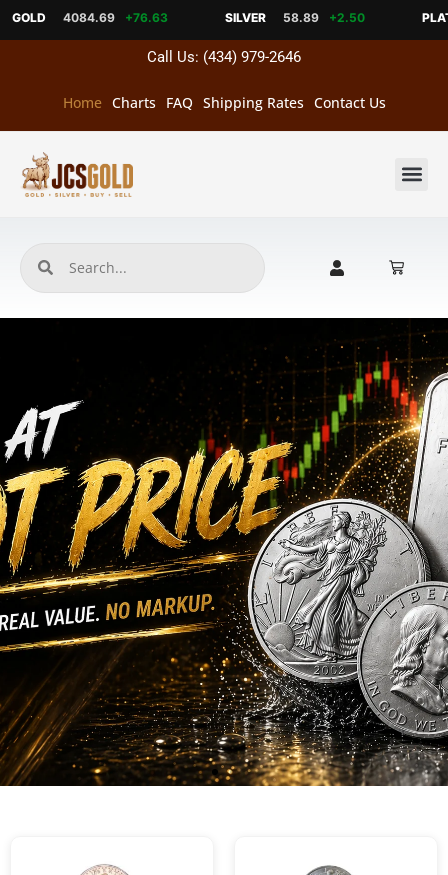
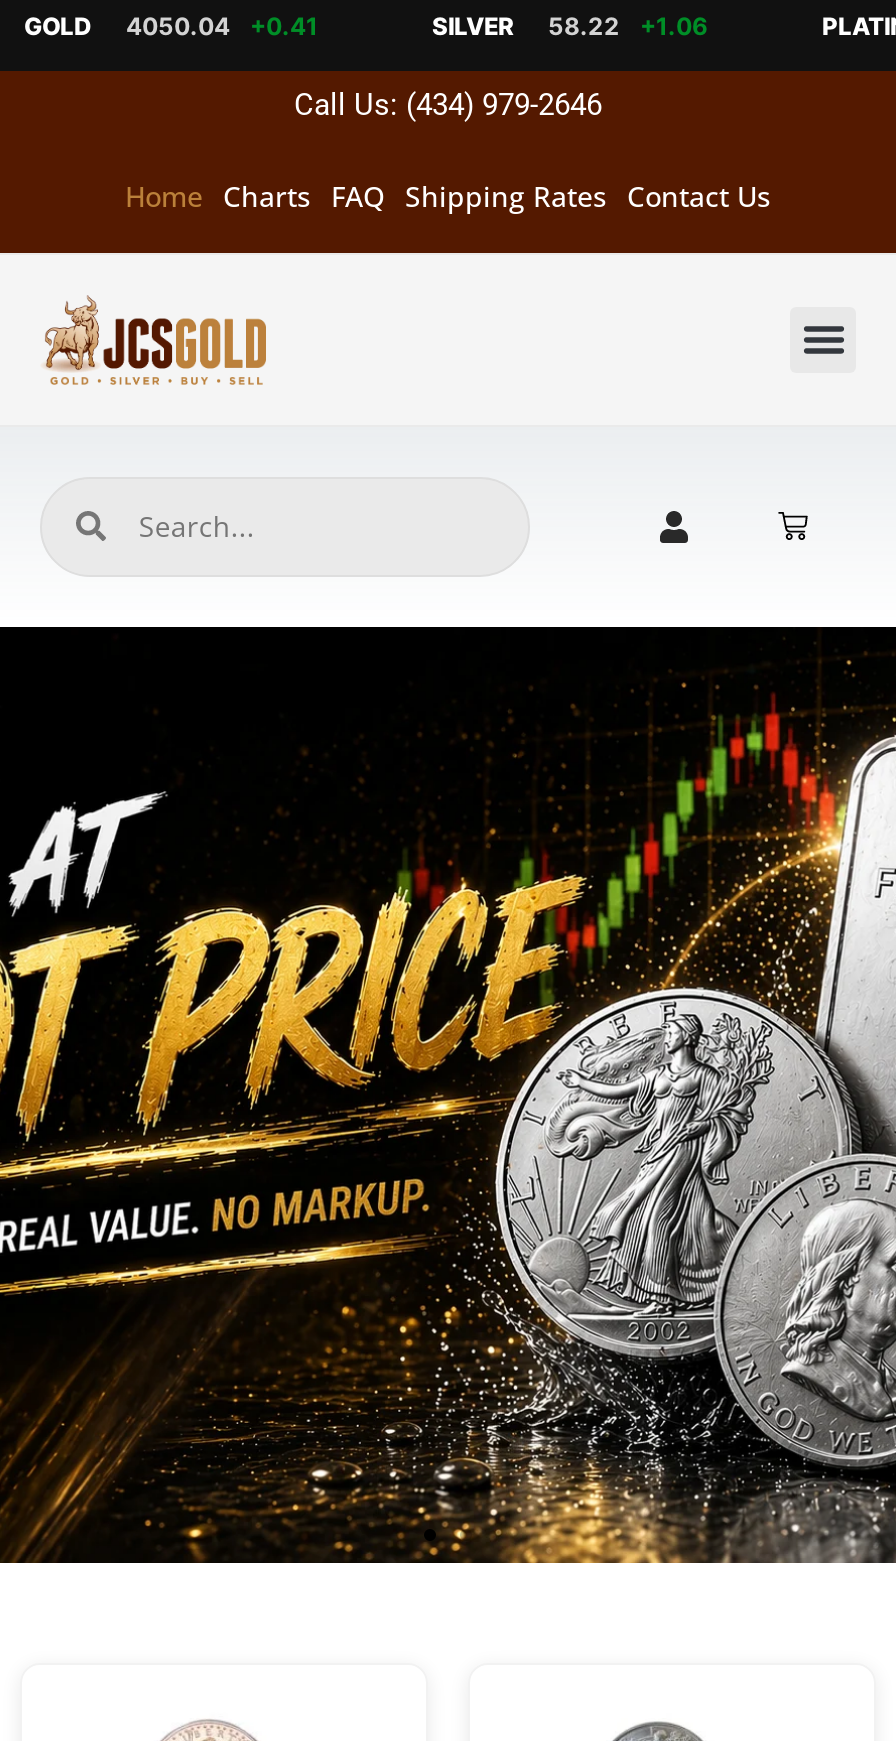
- 4084.69
+ 4050.04

- +76.63
+ +0.41

- 58.89
+ 58.22

- +2.50
+ +1.06
